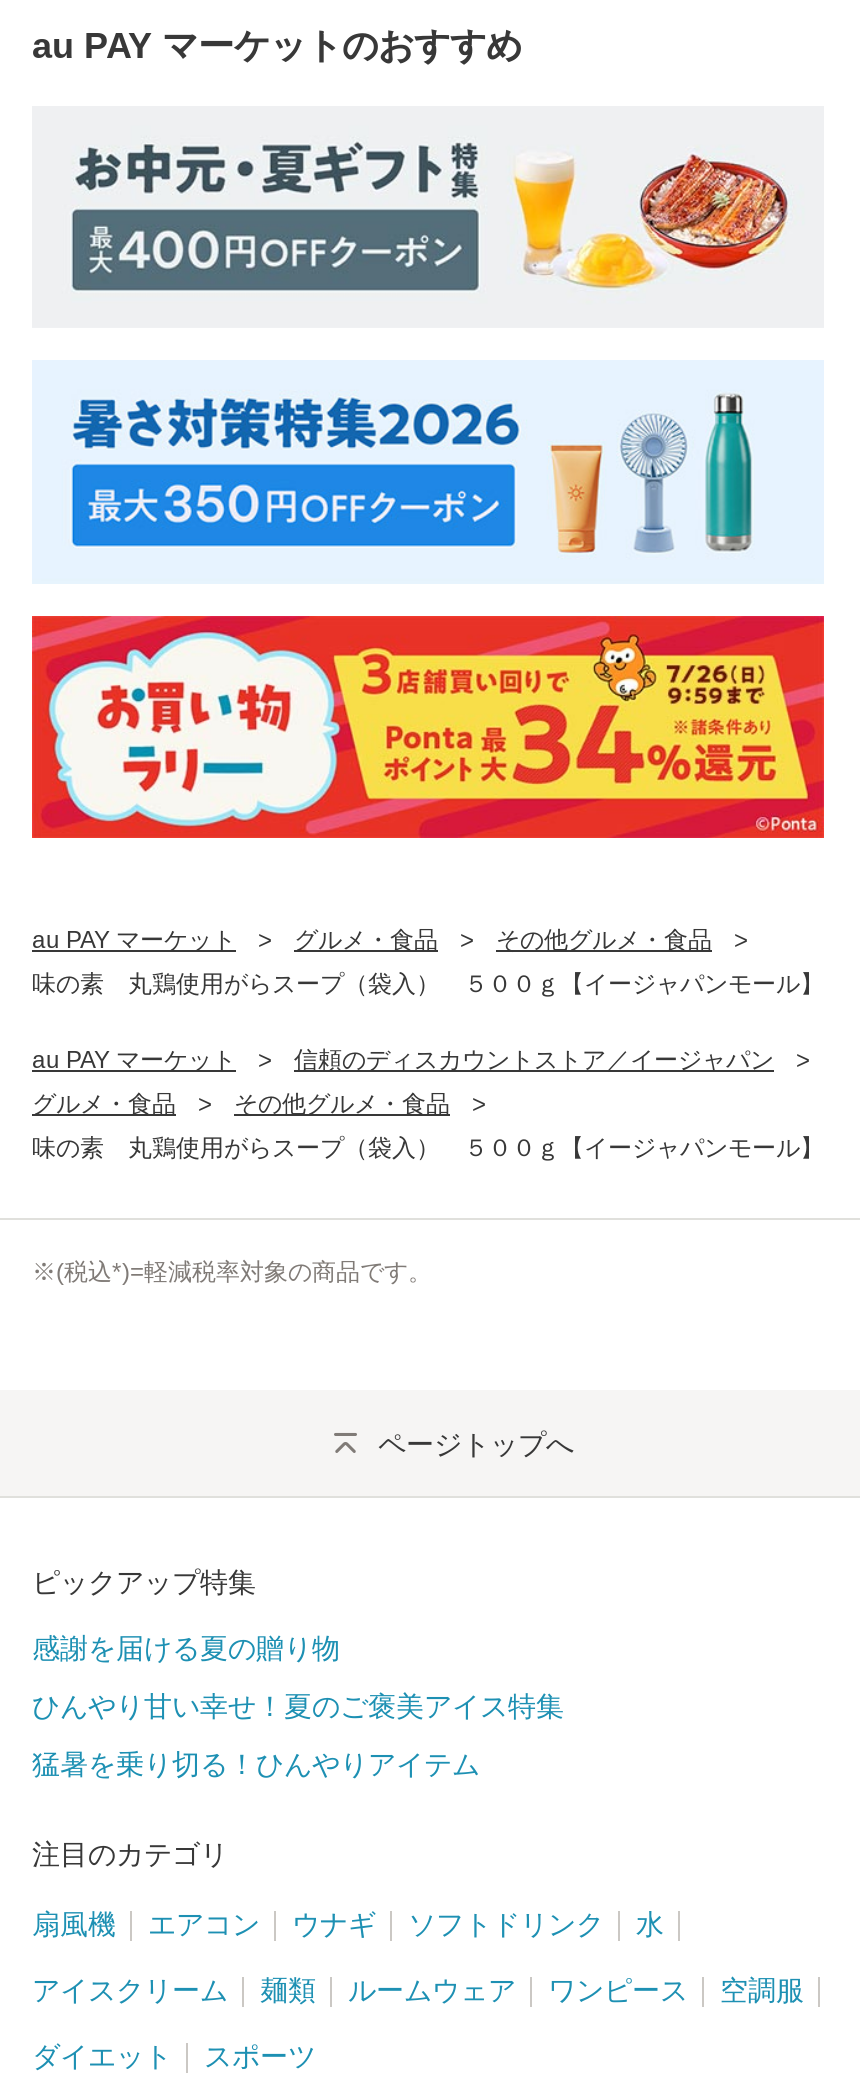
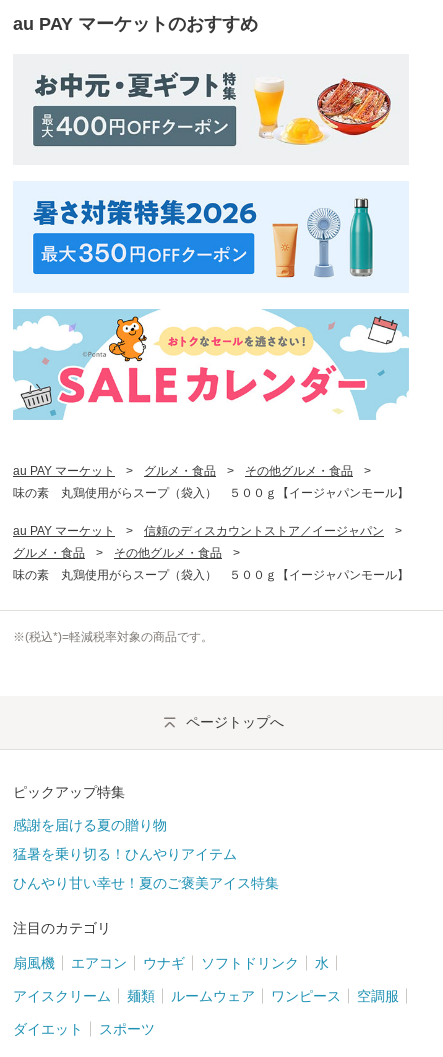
- [image]
+ [image]

moved down: ひんやり甘い幸せ！夏のご褒美アイス特集

moved up: 猛暑を乗り切る！ひんやりアイテム
